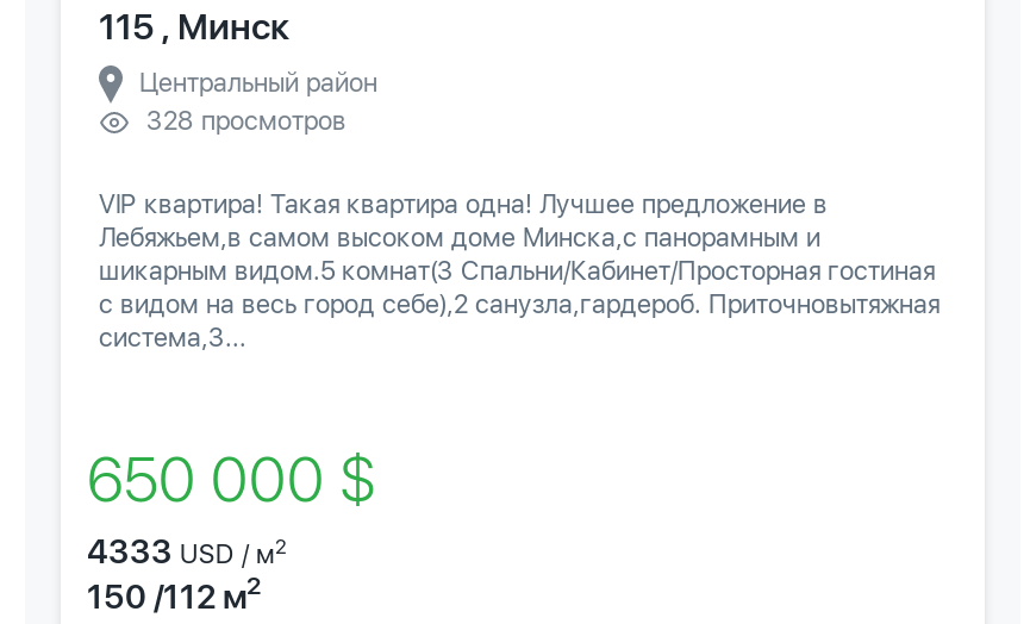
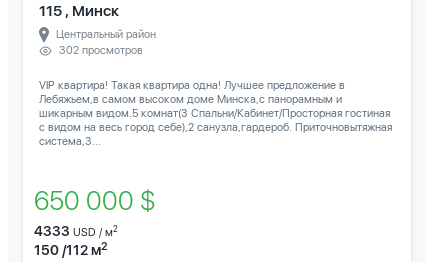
- 328 просмотров
+ 302 просмотров
